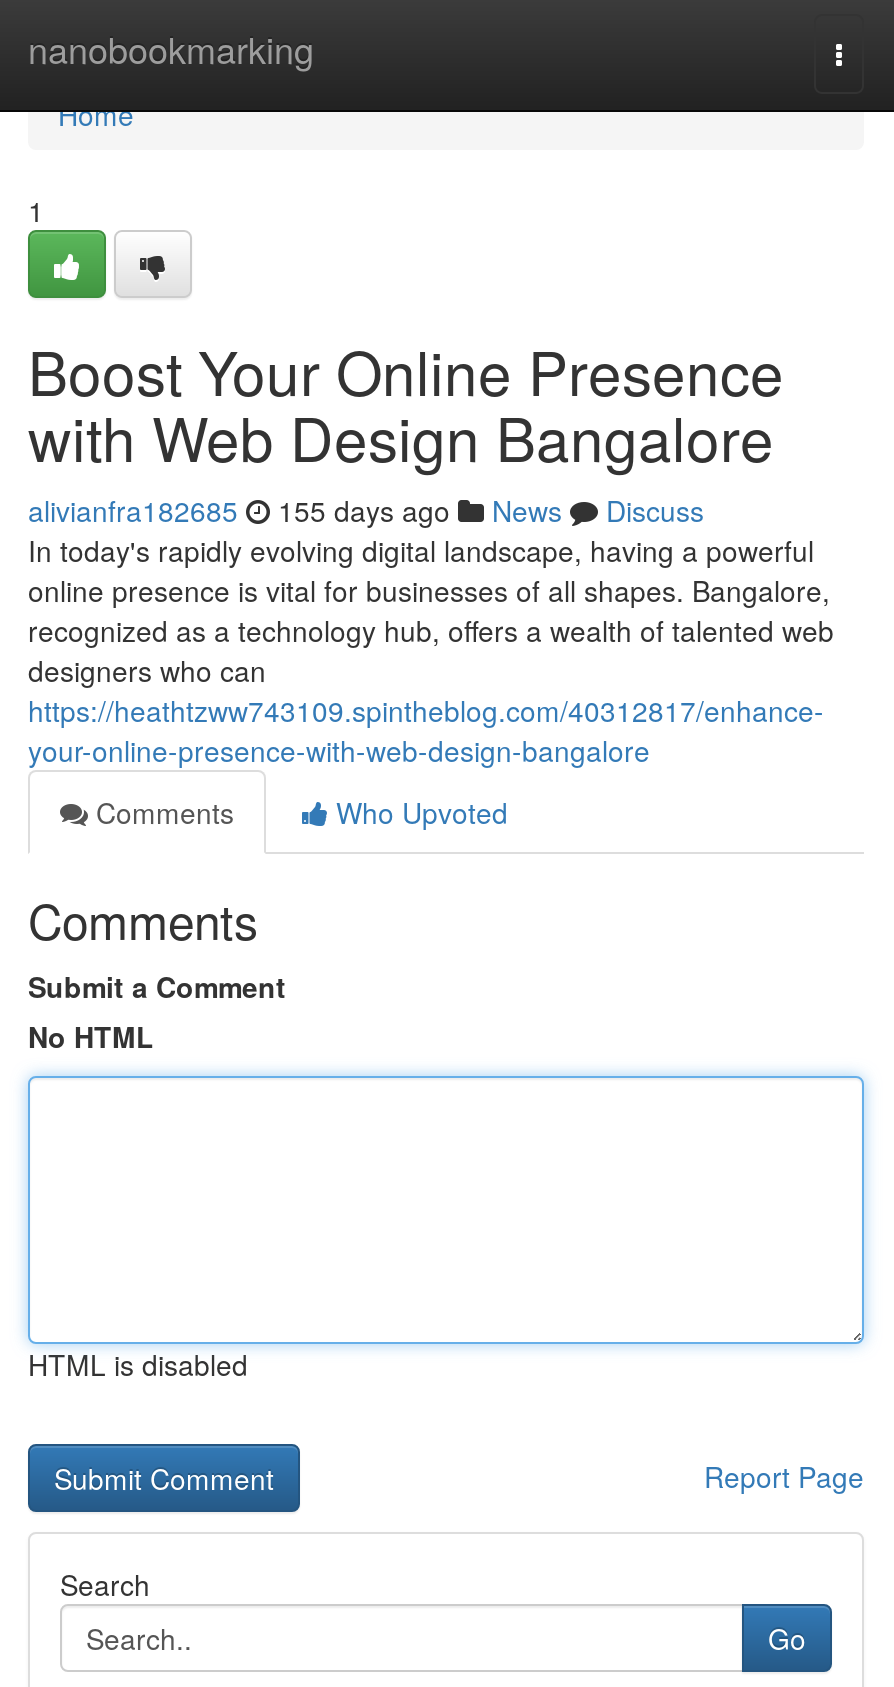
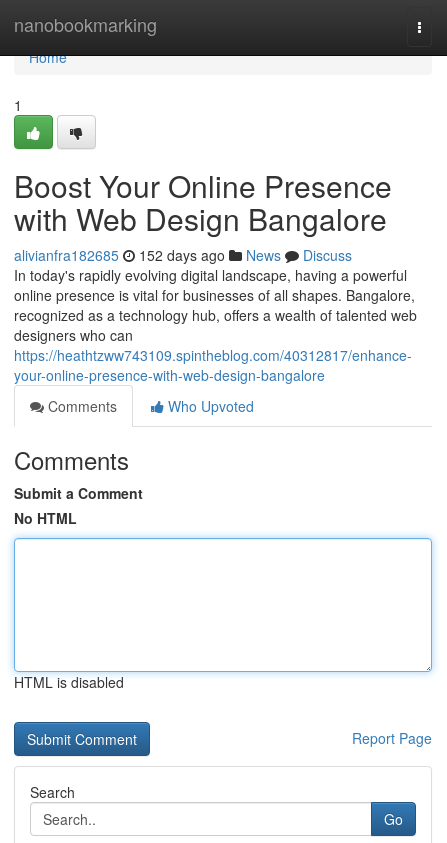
- alivianfra182685 155 days ago News Discuss
+ alivianfra182685 152 days ago News Discuss
